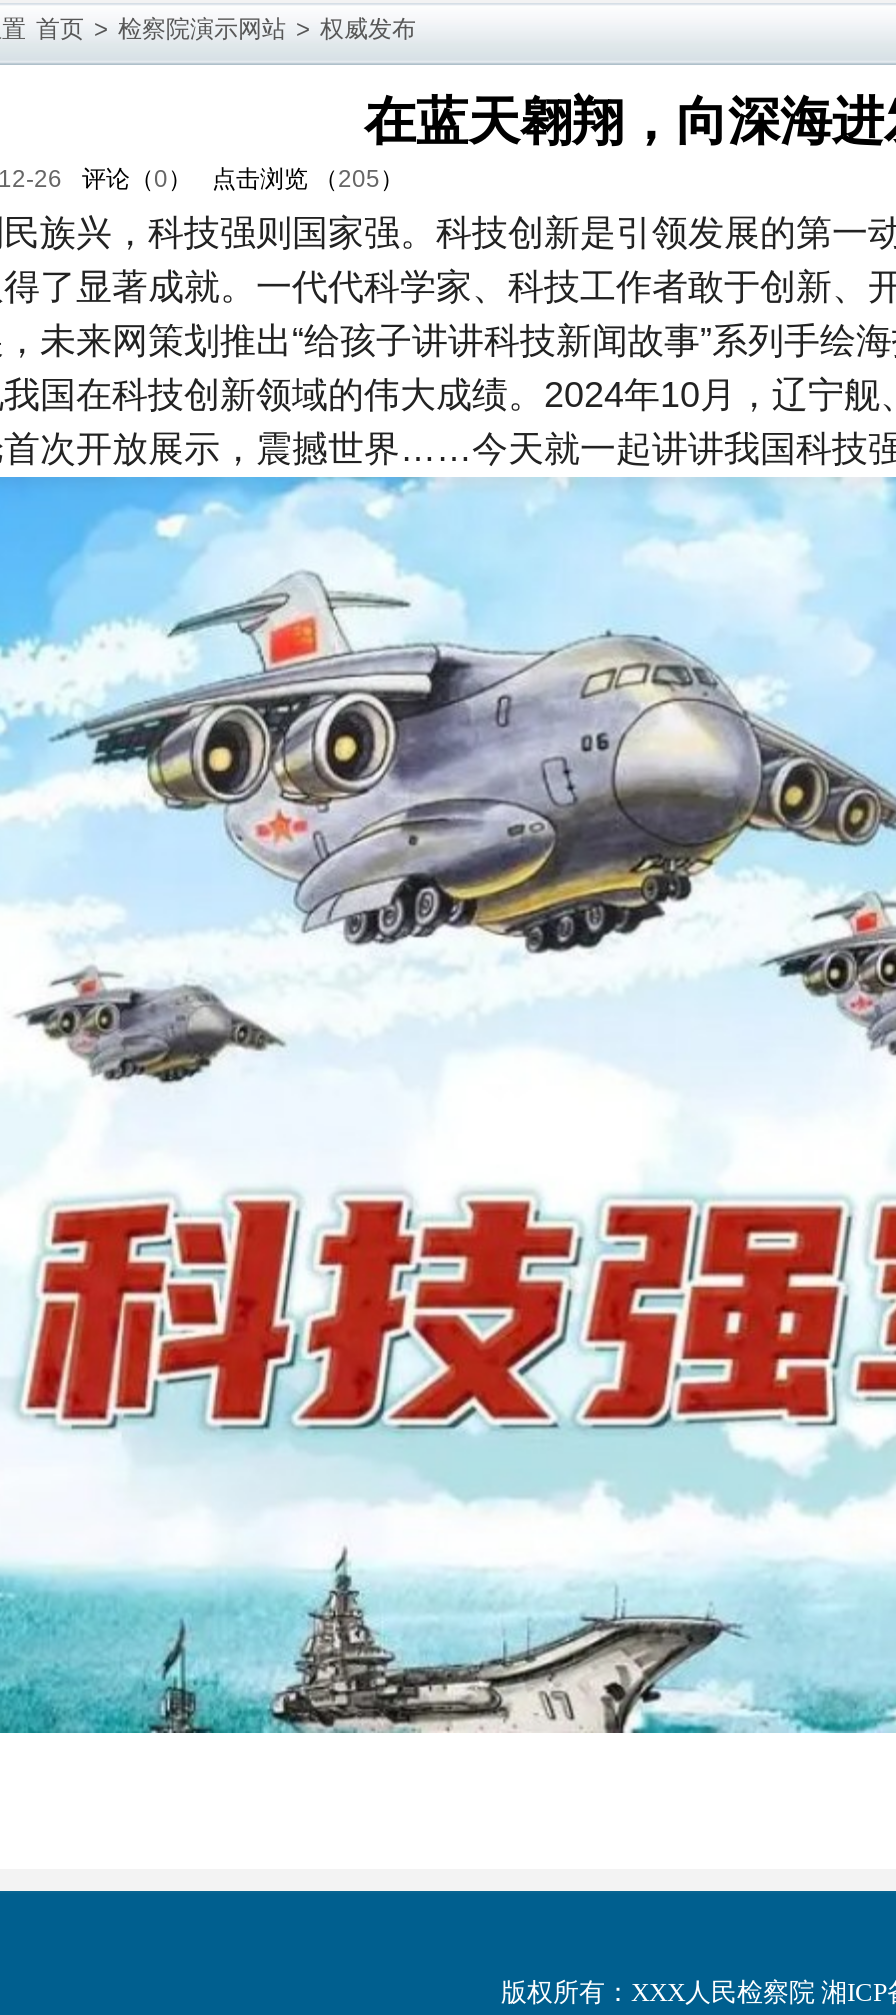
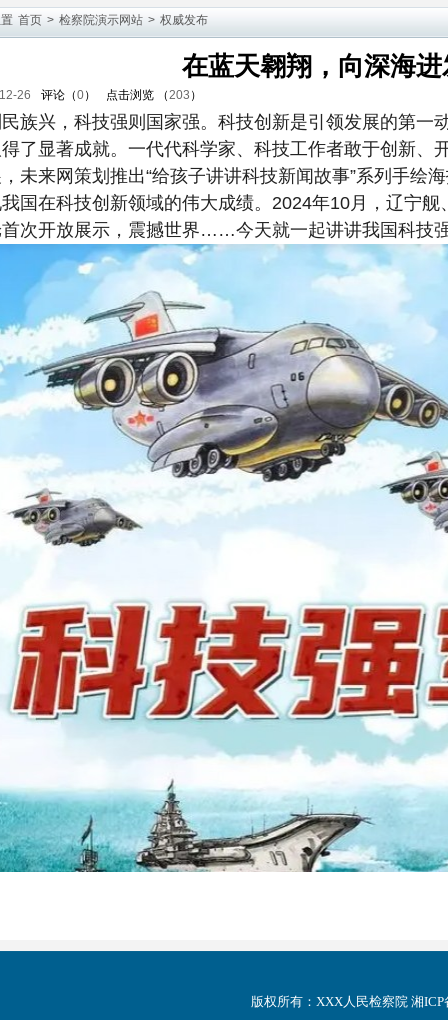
- 点击浏览（205）
+ 点击浏览（203）
